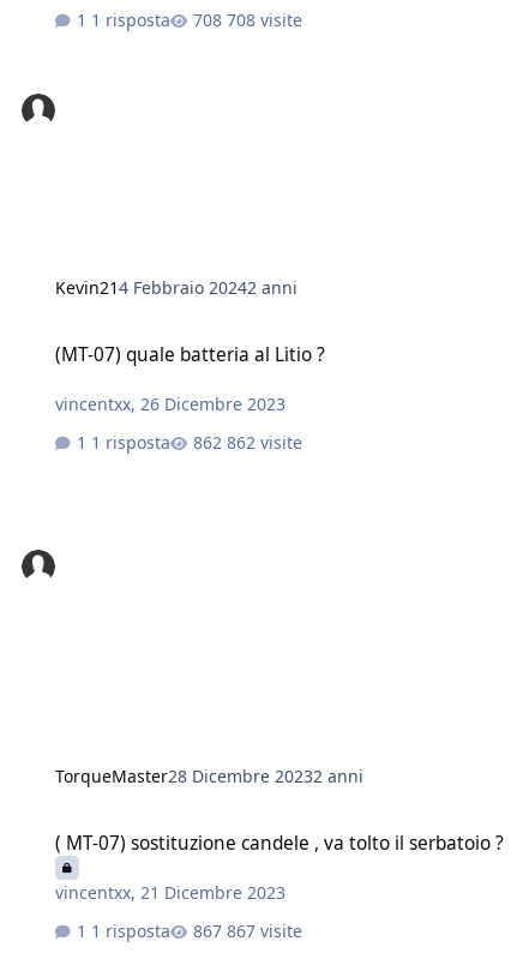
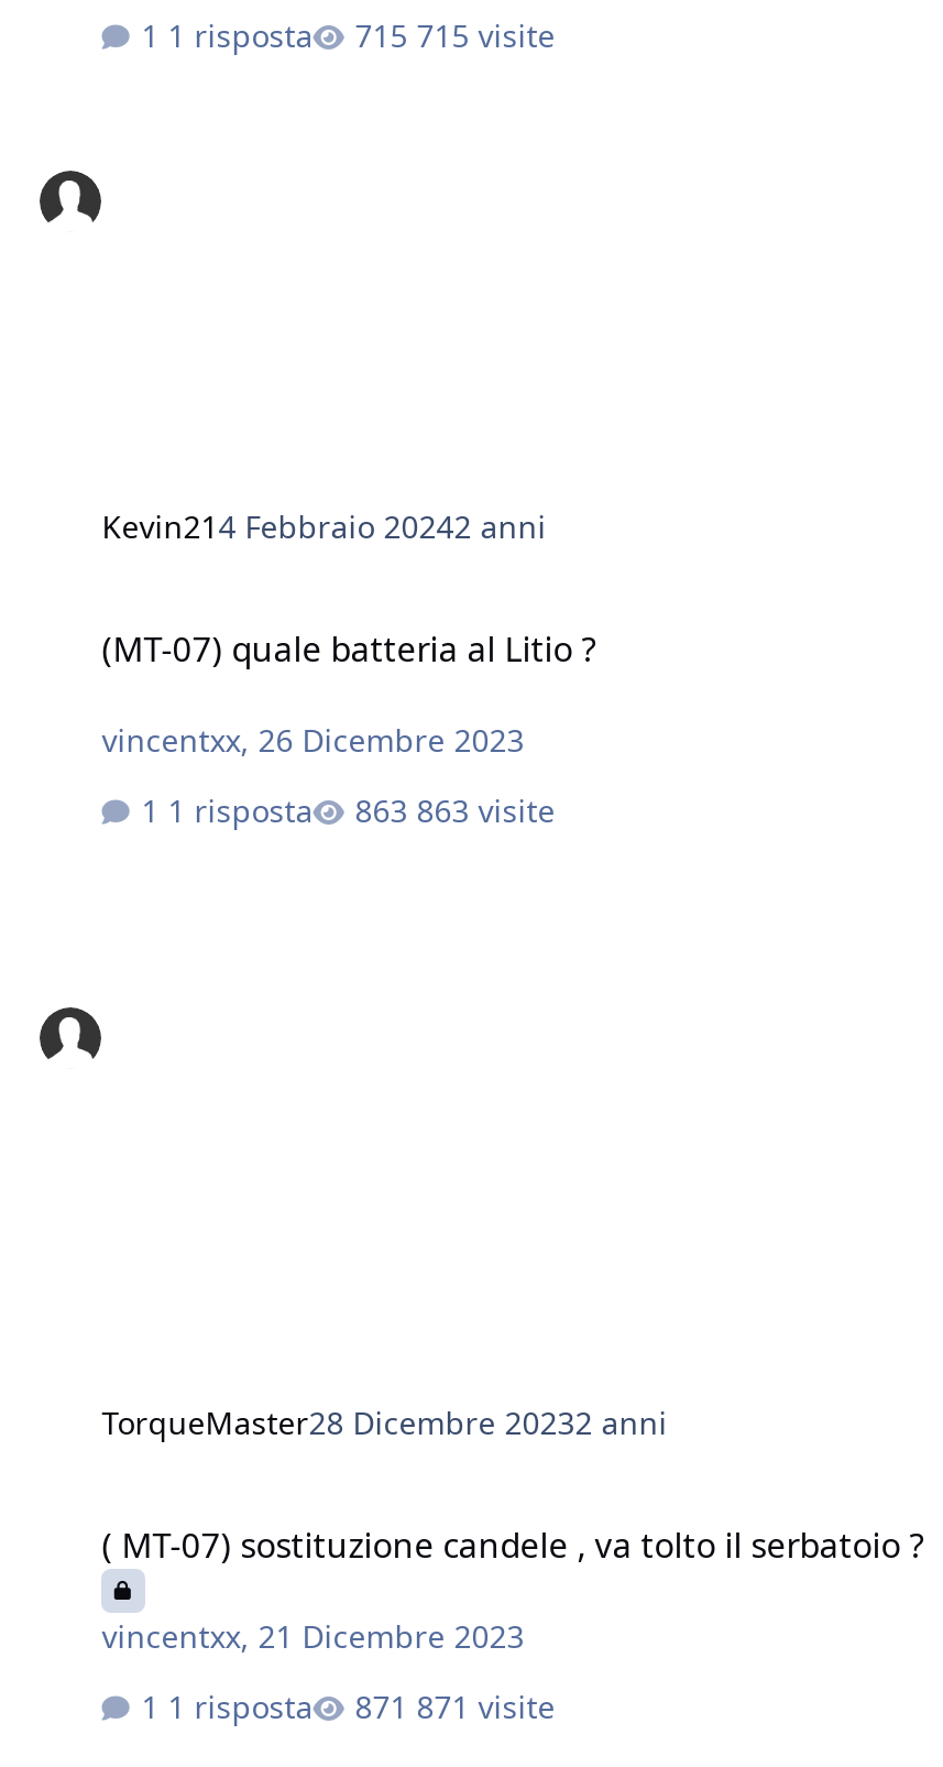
- 708 visite
+ 715 visite

- 862 visite
+ 863 visite

- 867 visite
+ 871 visite
